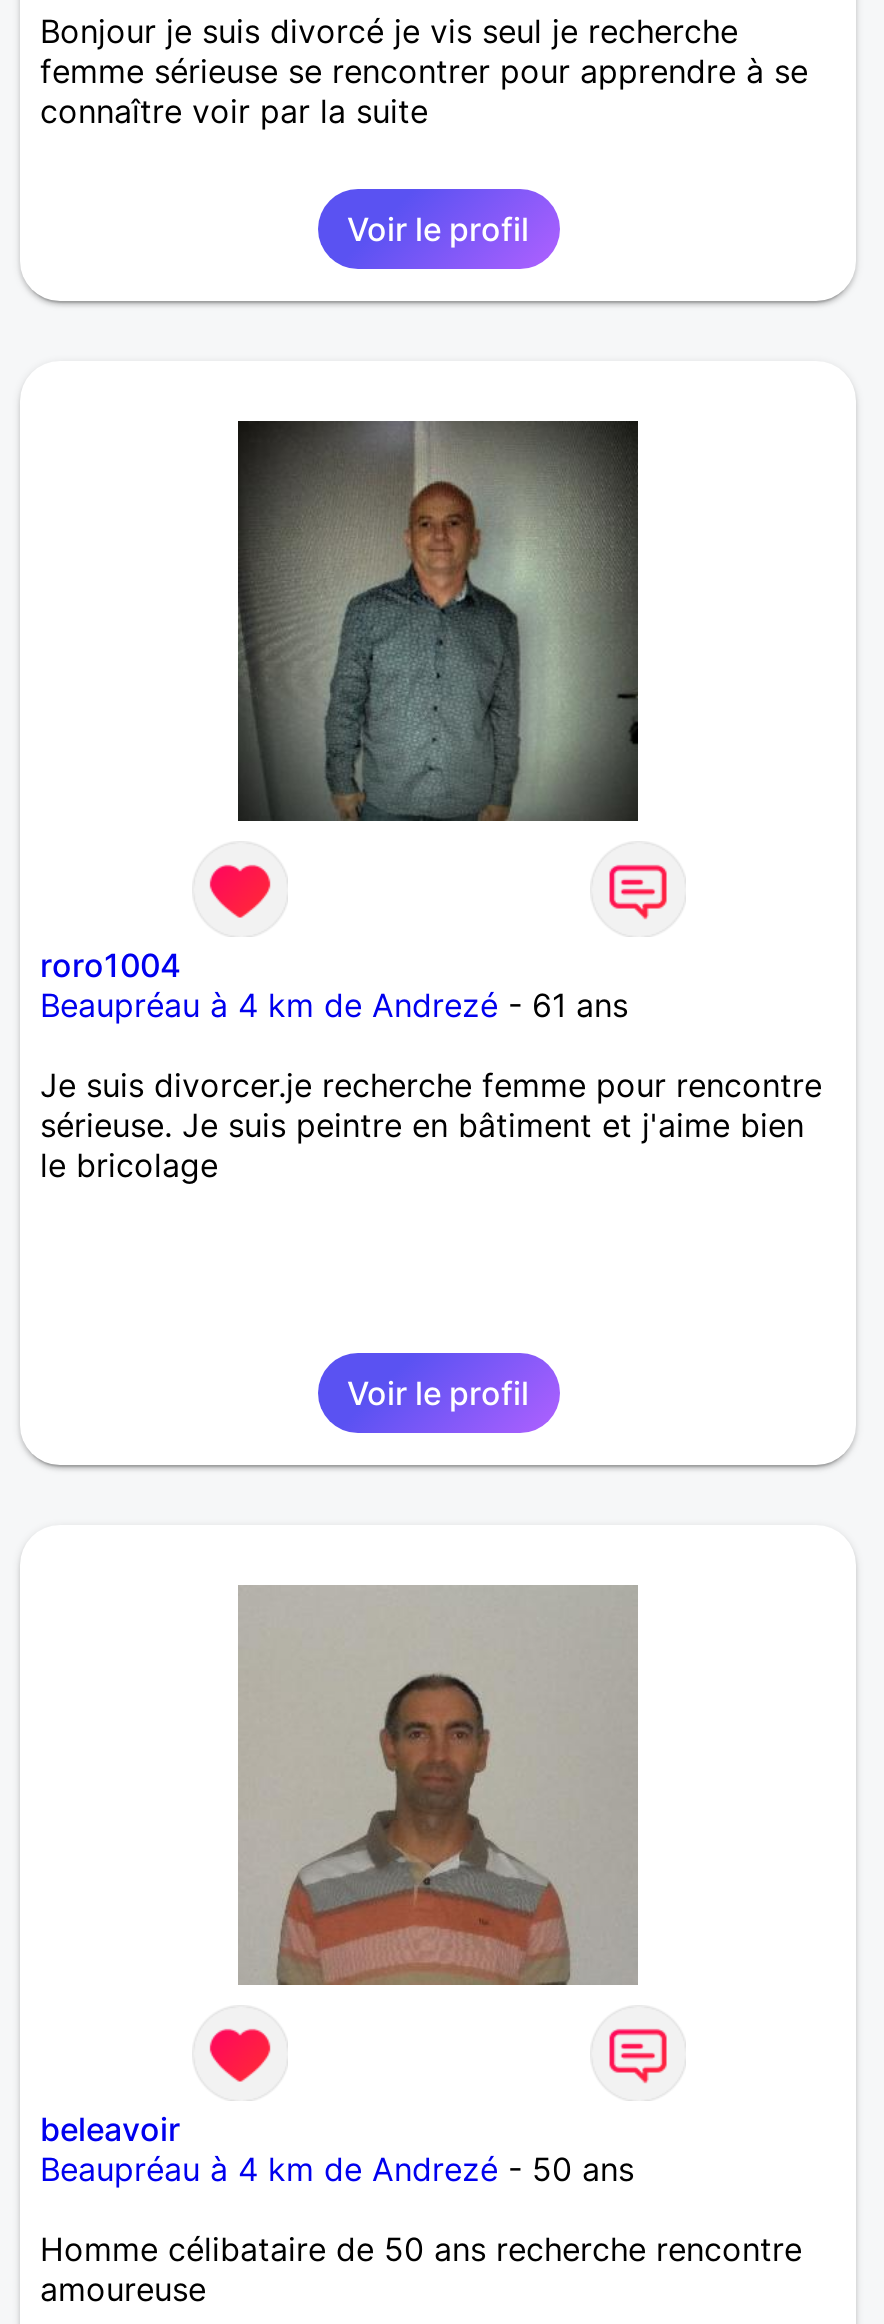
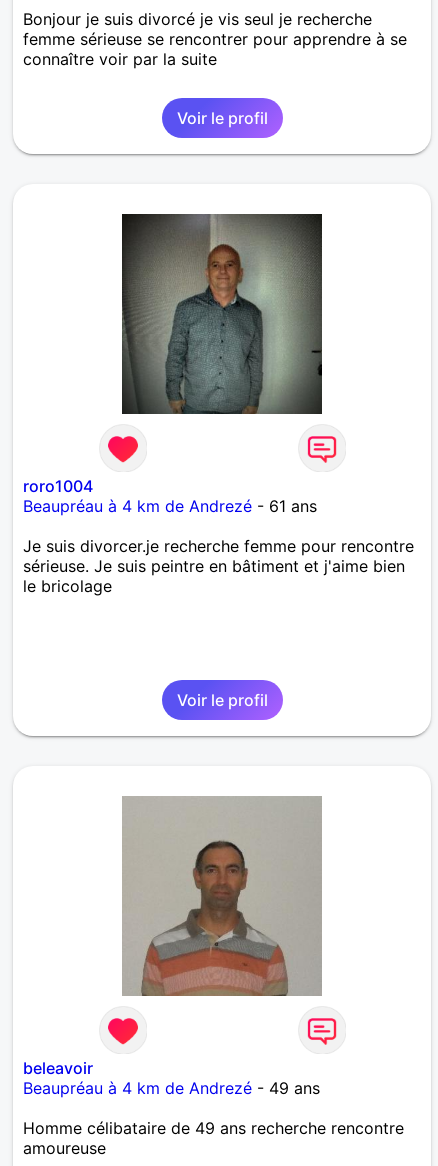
- Beaupréau à 4 km de Andrezé - 50 ans
+ Beaupréau à 4 km de Andrezé - 49 ans

- Homme célibataire de 50 ans recherche rencontre
+ Homme célibataire de 49 ans recherche rencontre
